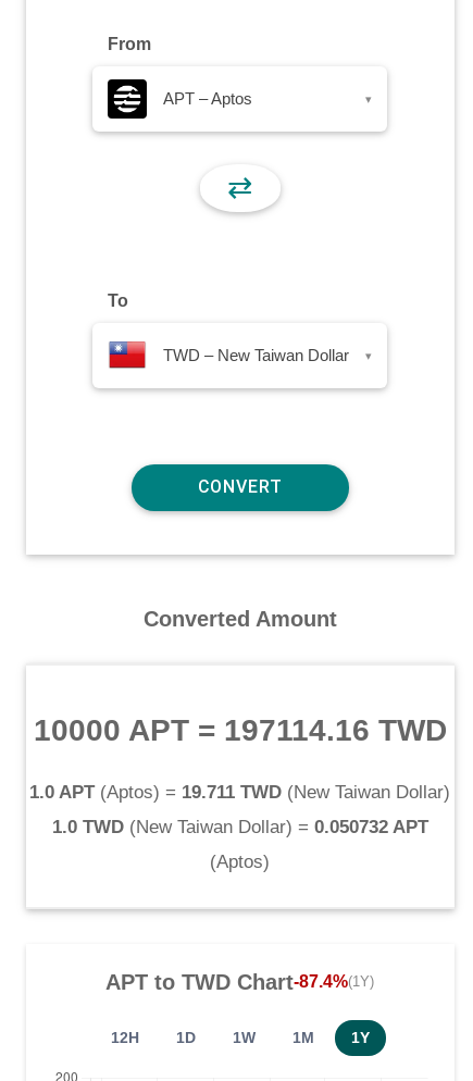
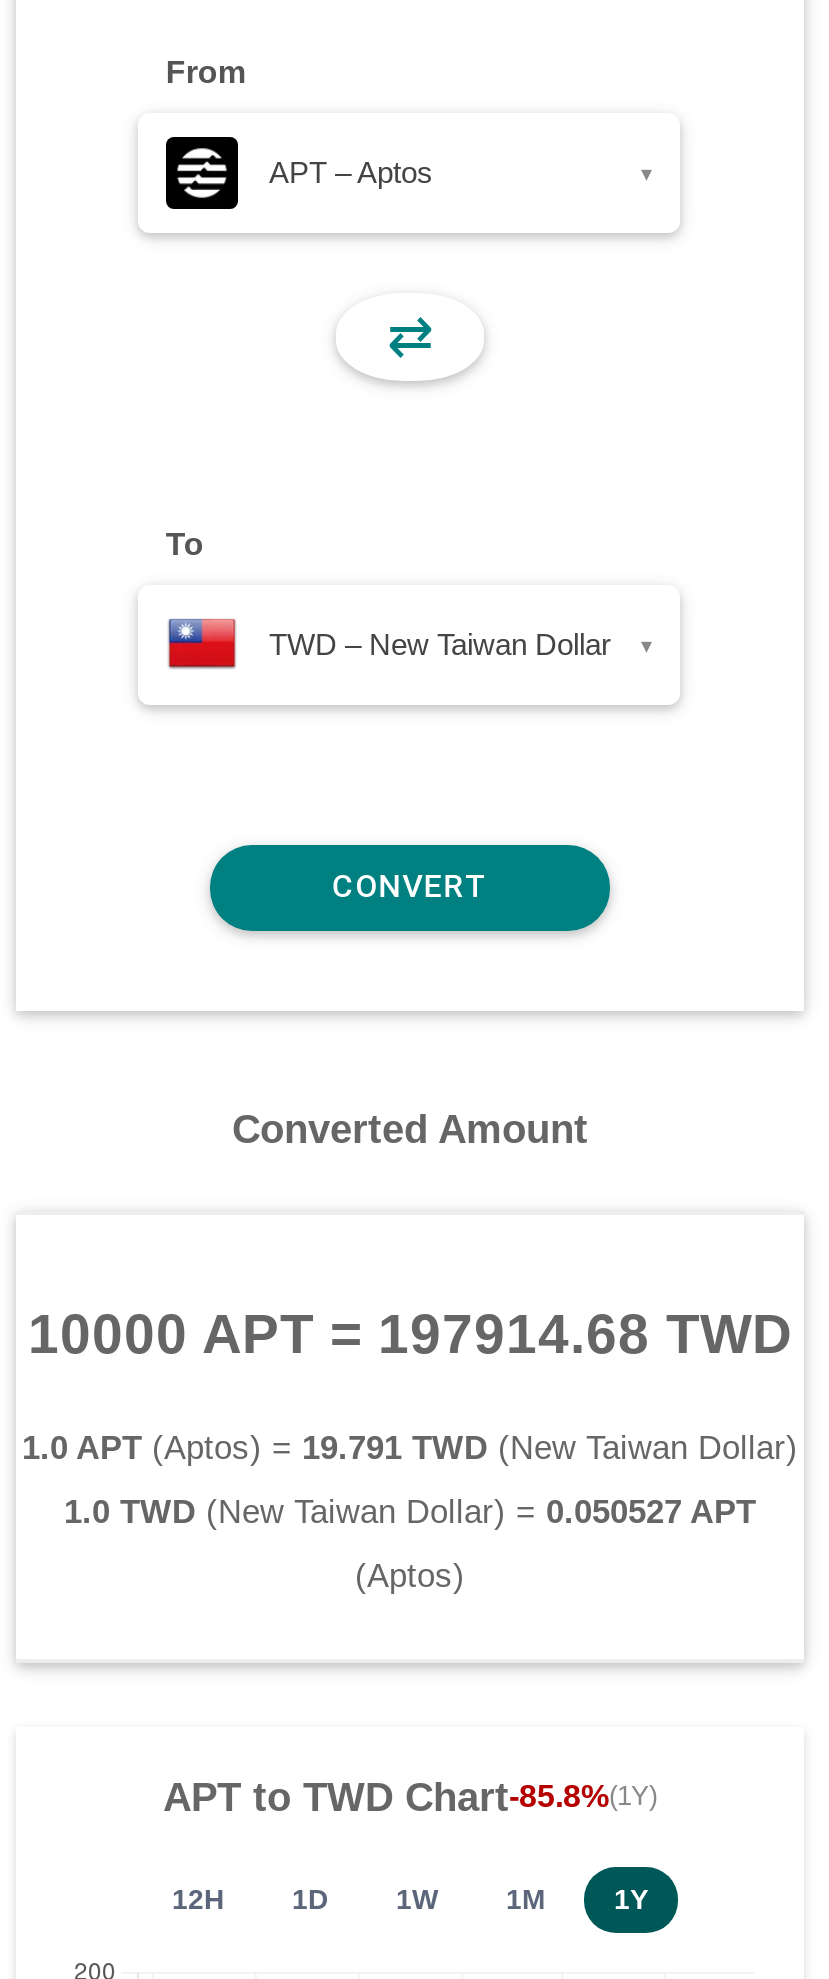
- 10000 APT = 197114.16 TWD
+ 10000 APT = 197914.68 TWD

- 1.0 APT (Aptos) = 19.711 TWD (New Taiwan Dollar)
+ 1.0 APT (Aptos) = 19.791 TWD (New Taiwan Dollar)

- 1.0 TWD (New Taiwan Dollar) = 0.050732 APT
+ 1.0 TWD (New Taiwan Dollar) = 0.050527 APT

- APT to TWD Chart-87.4%(1Y)
+ APT to TWD Chart-85.8%(1Y)
